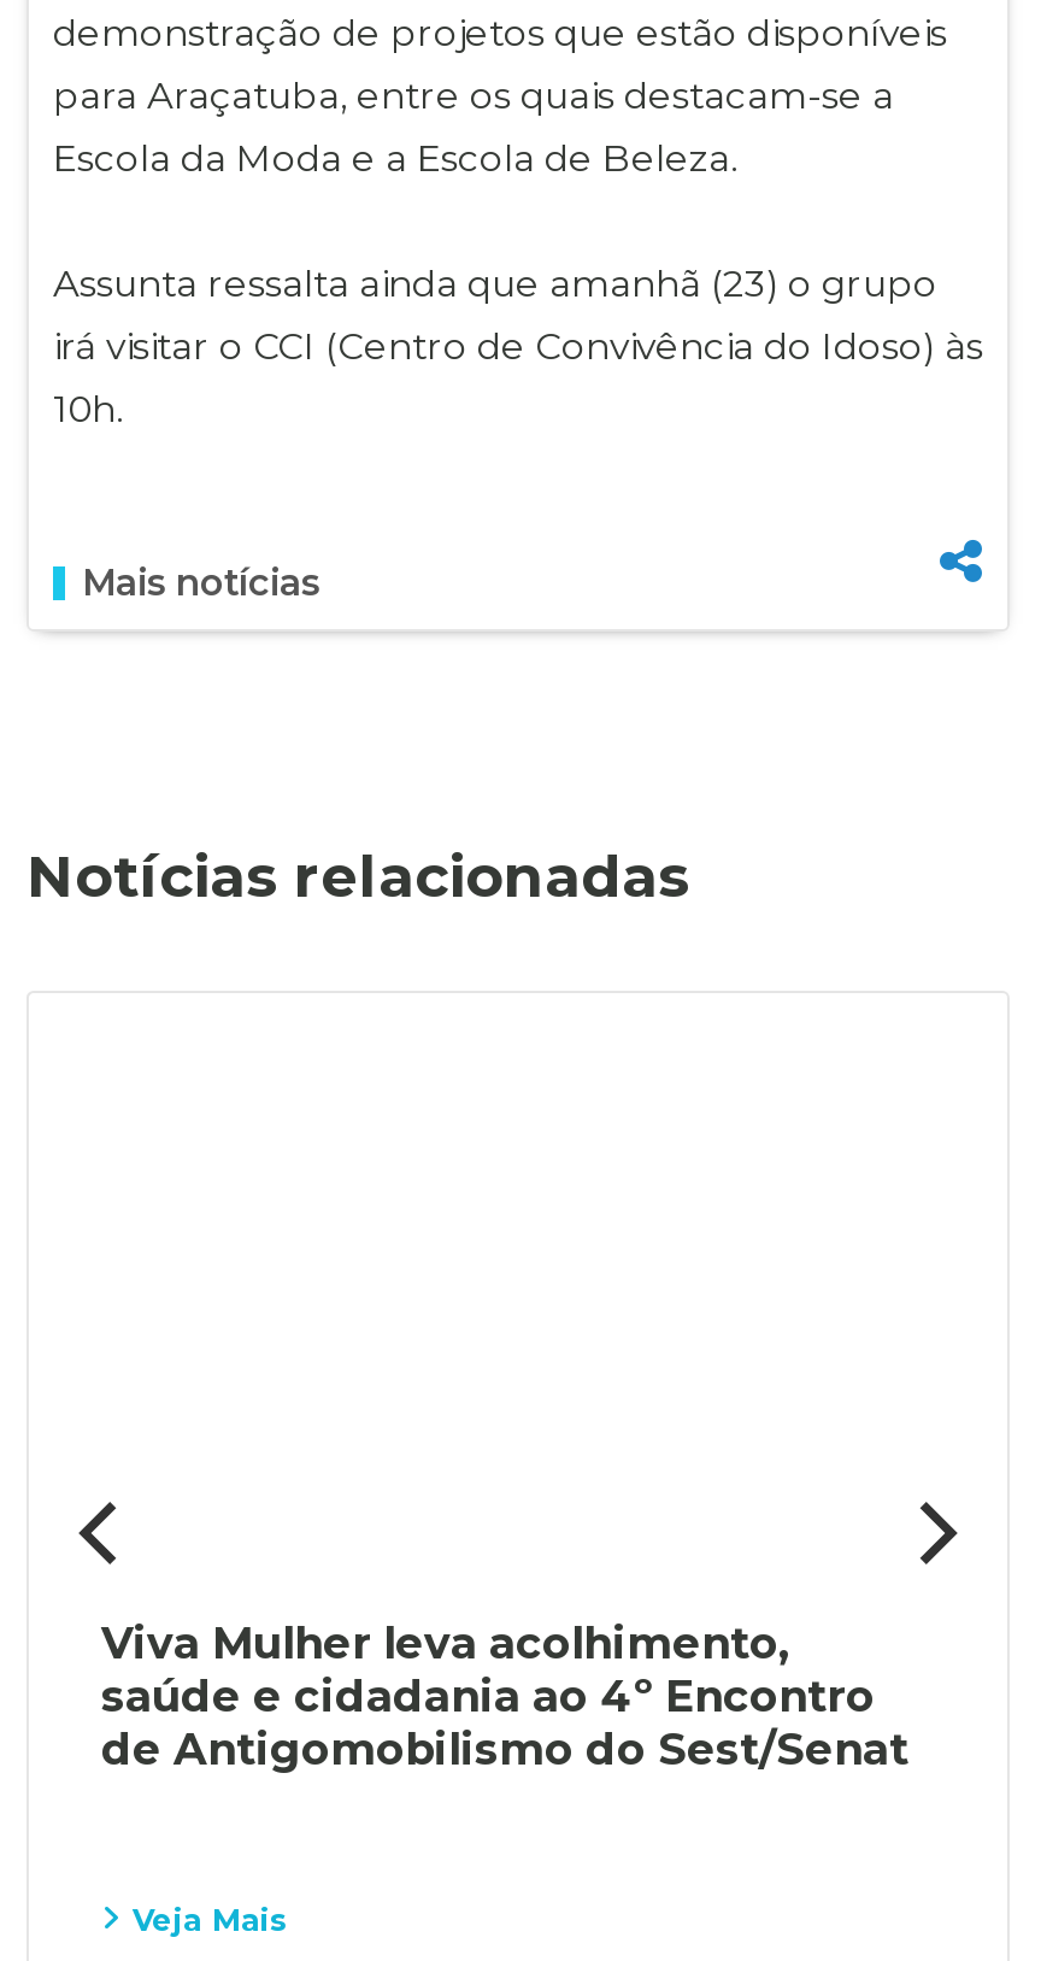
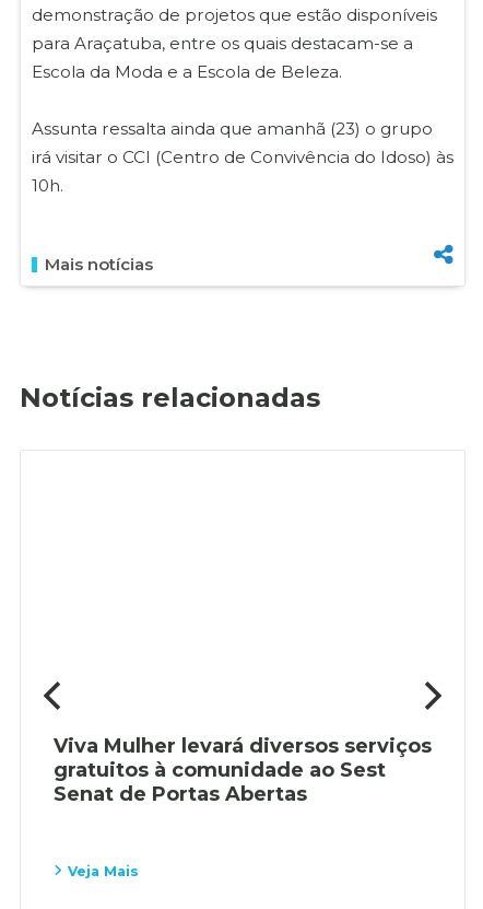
- Viva Mulher leva acolhimento,
- saúde e cidadania ao 4º Encontro
- de Antigomobilismo do Sest/Senat
+ Viva Mulher levará diversos serviços
+ gratuitos à comunidade ao Sest
+ Senat de Portas Abertas
